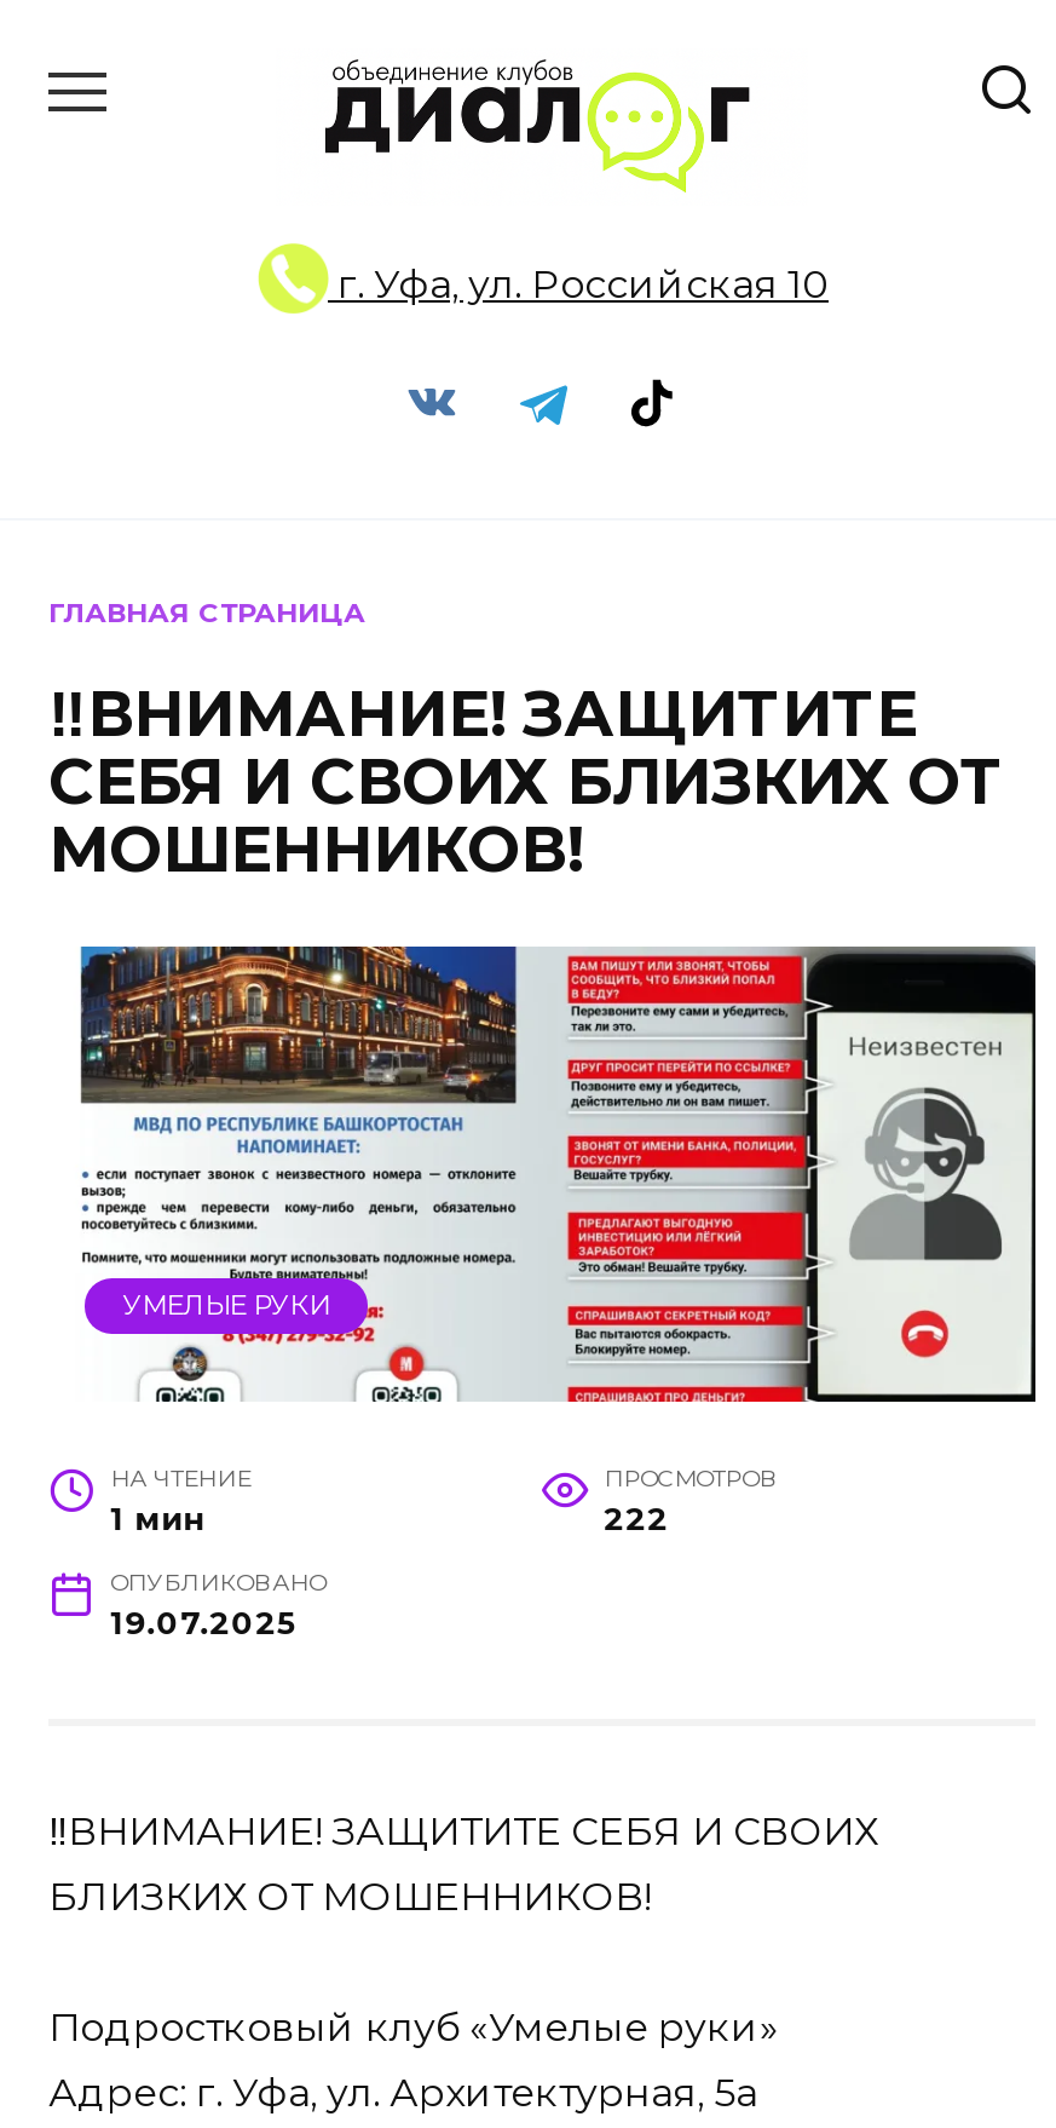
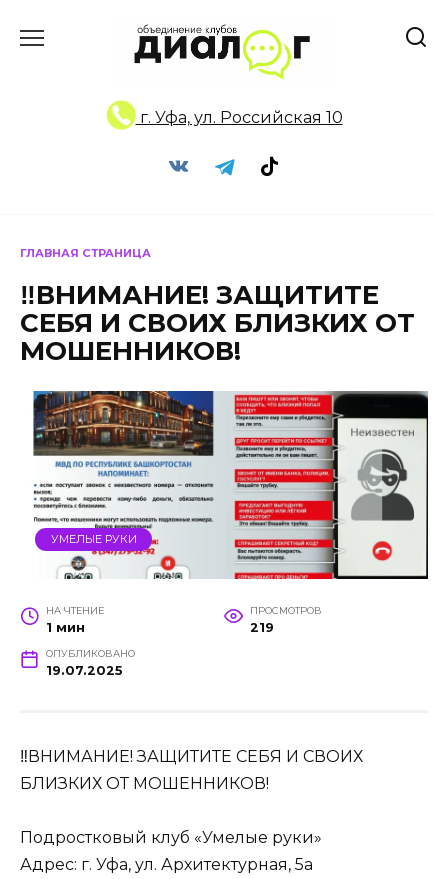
- 222
+ 219
